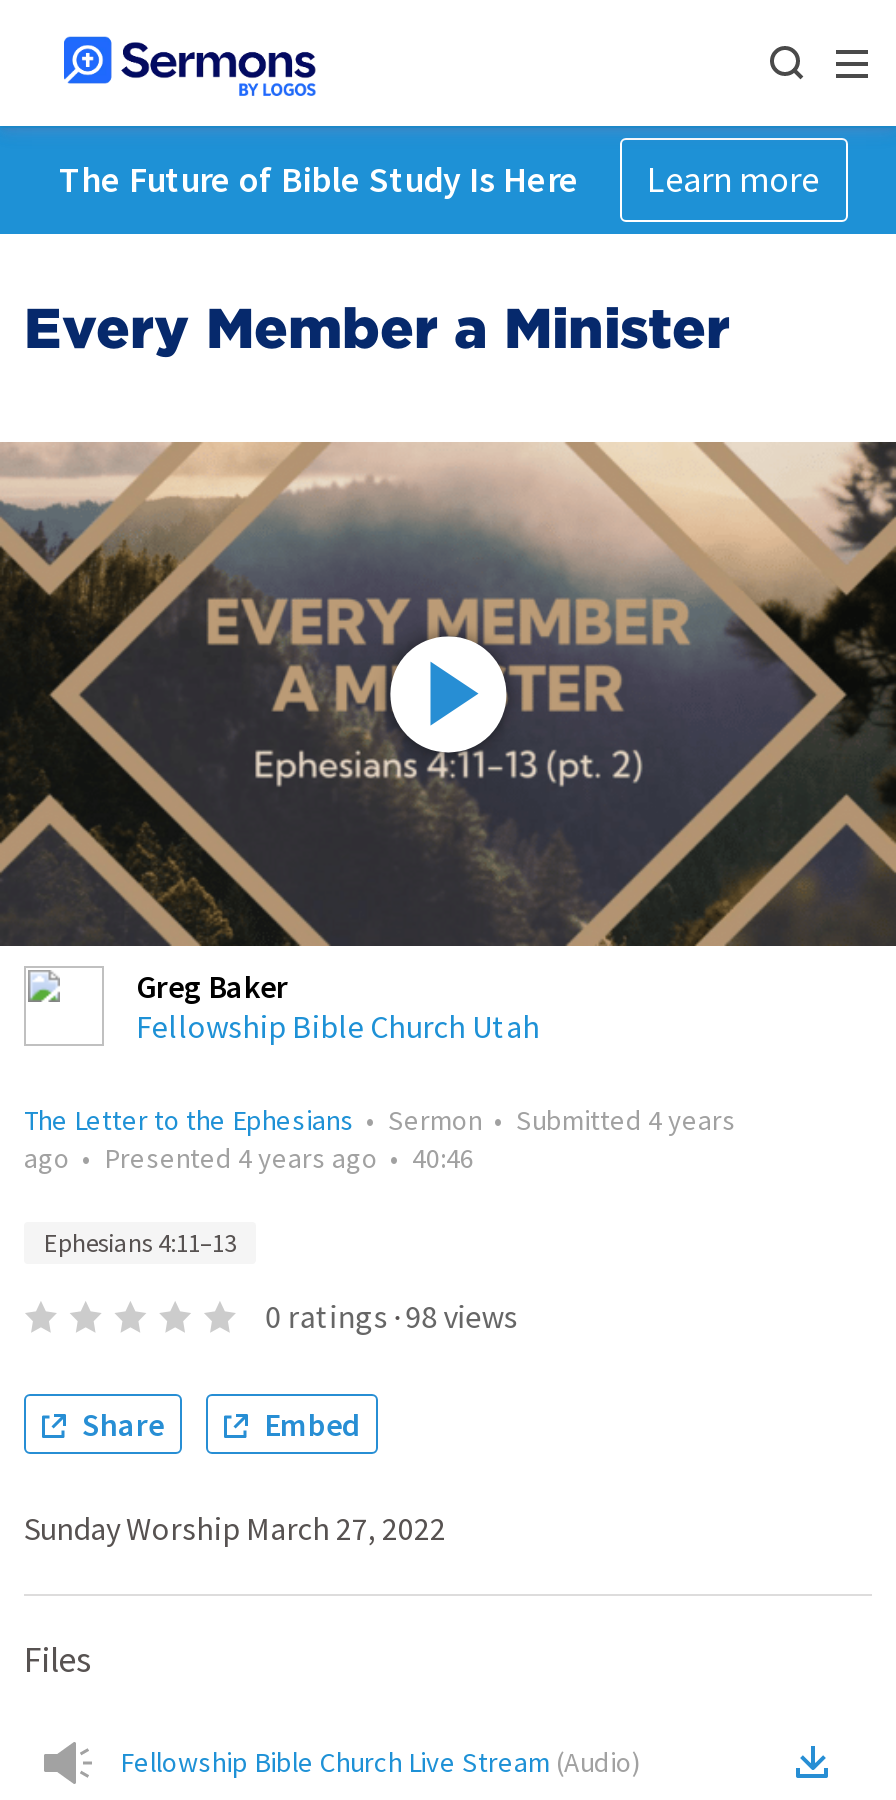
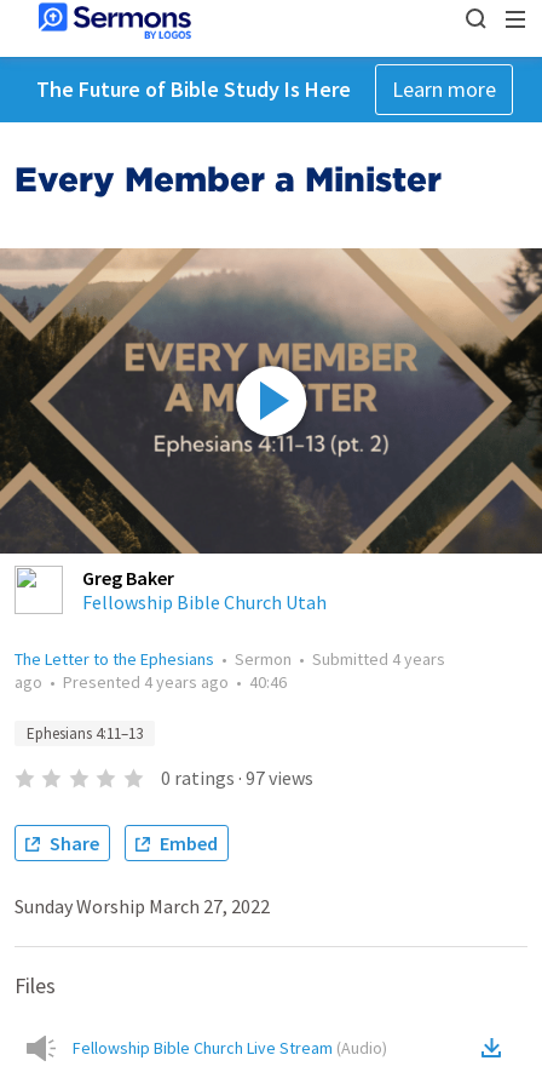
- 0 ratings · 98 views
+ 0 ratings · 97 views
